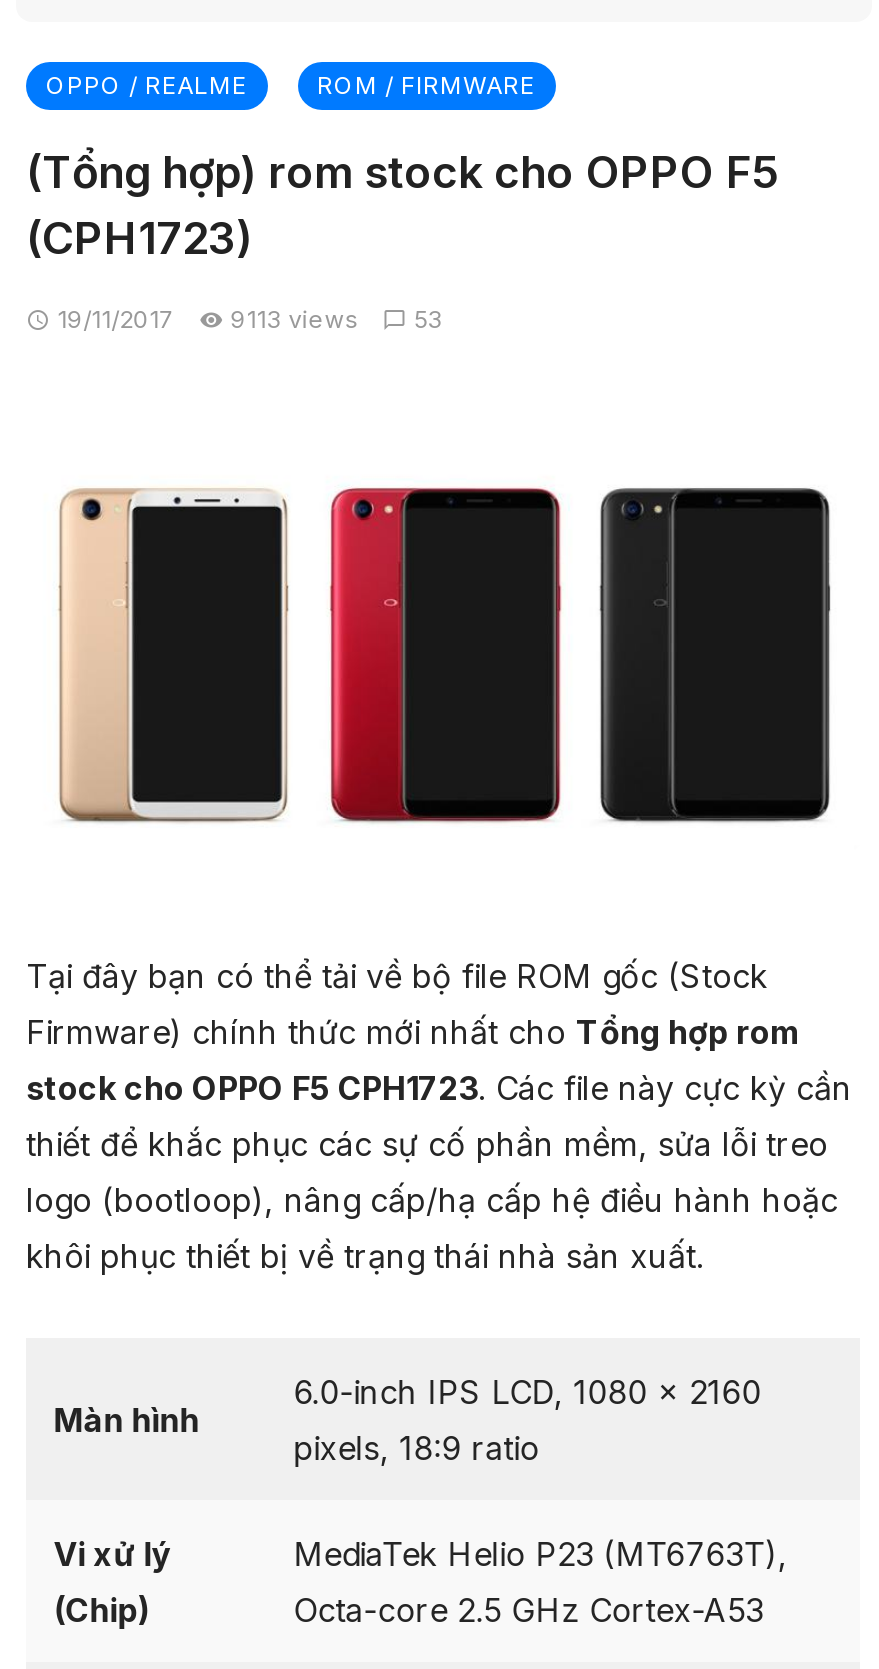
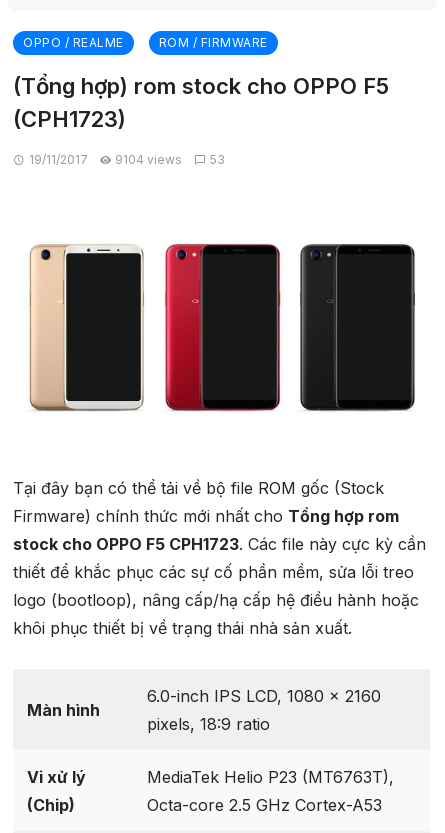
- 19/11/2017 9113 views 53
+ 19/11/2017 9104 views 53
